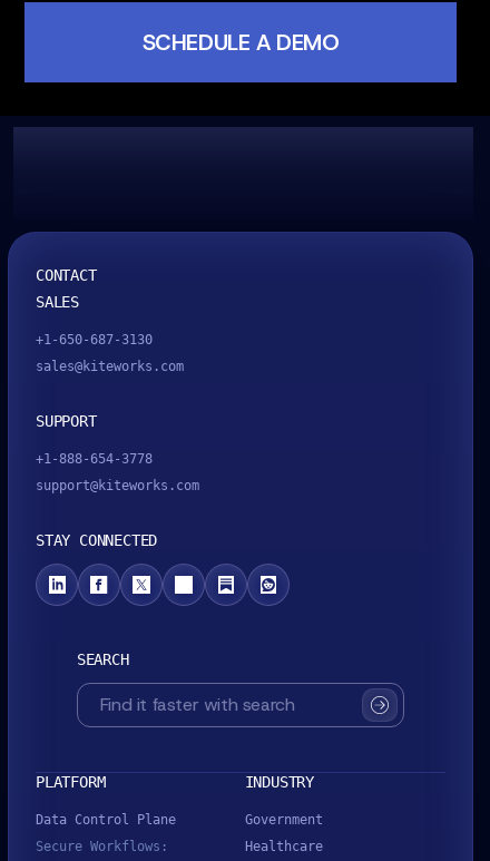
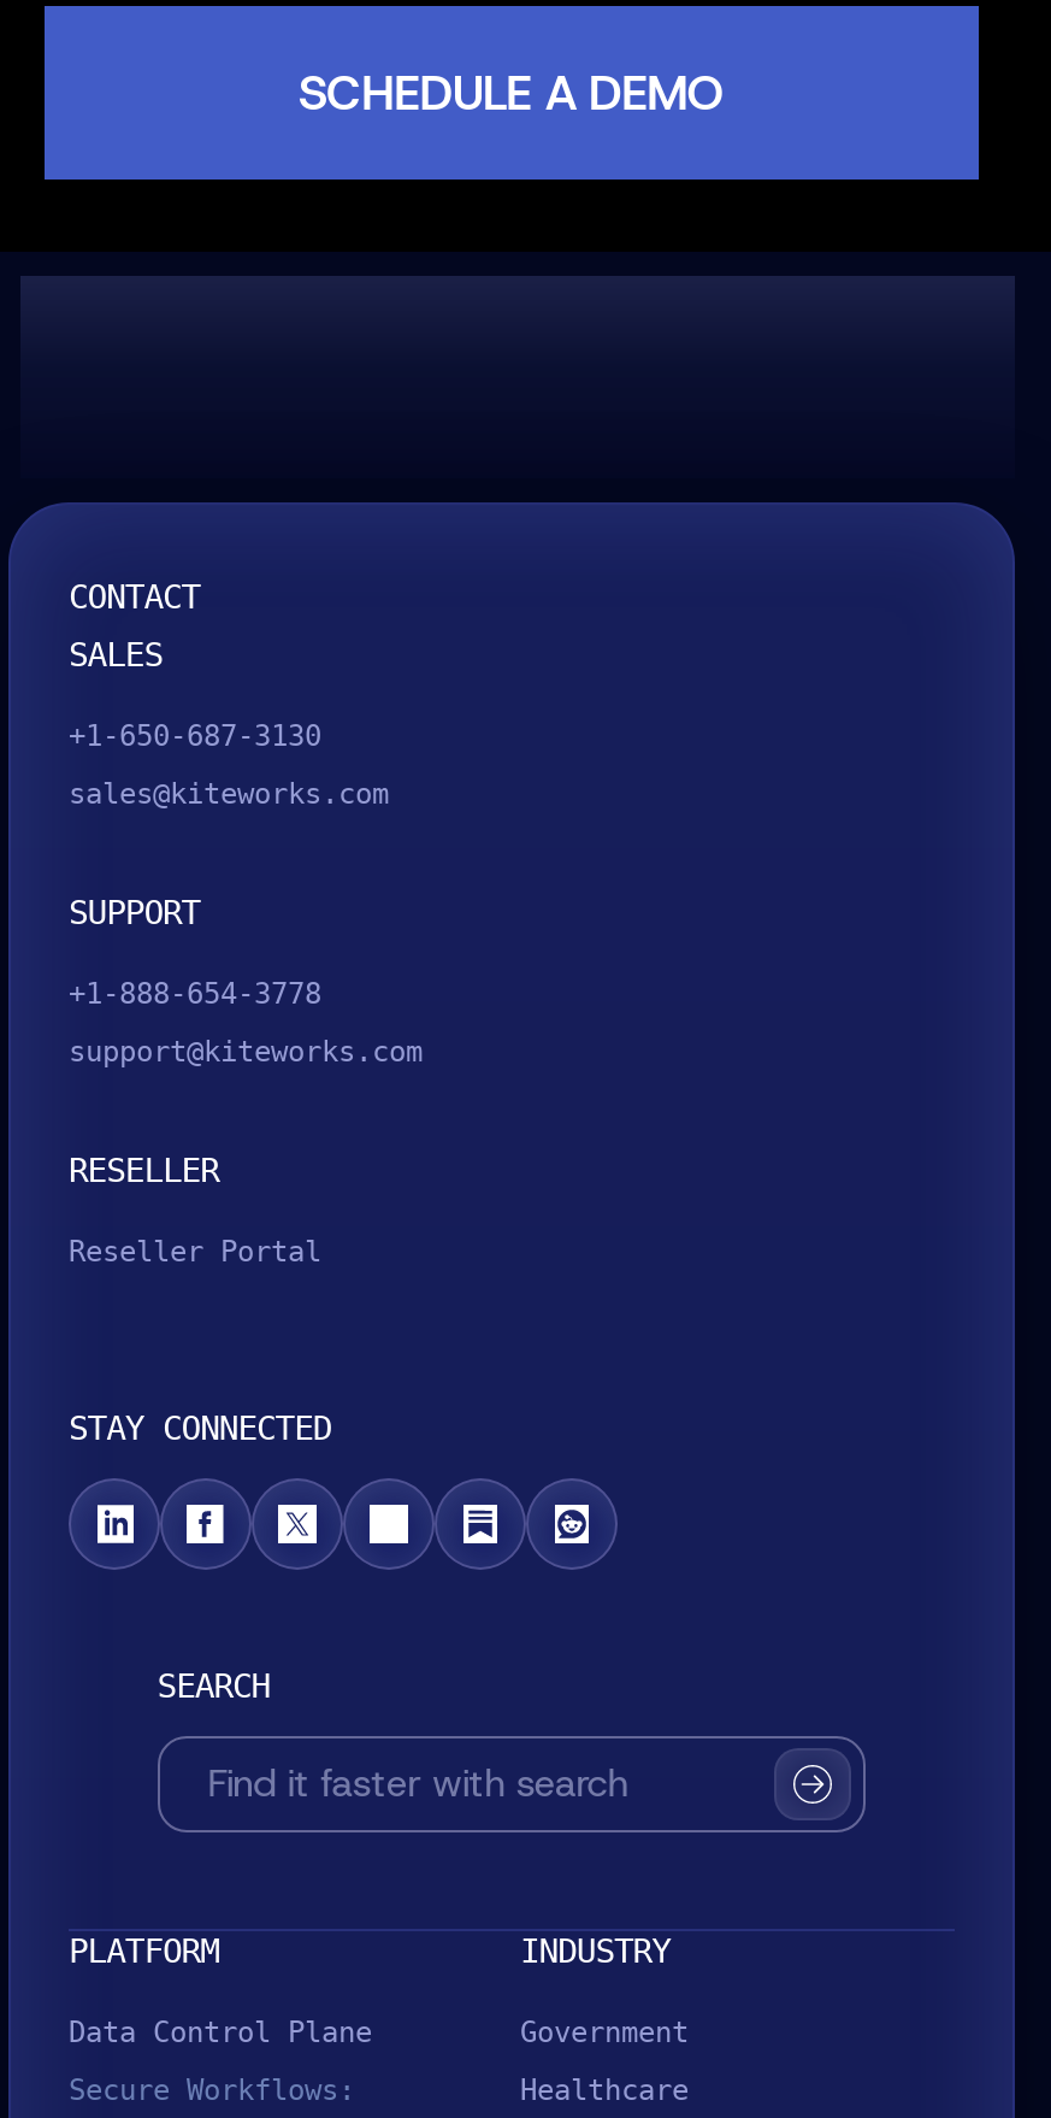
+ RESELLER
+ Reseller Portal
